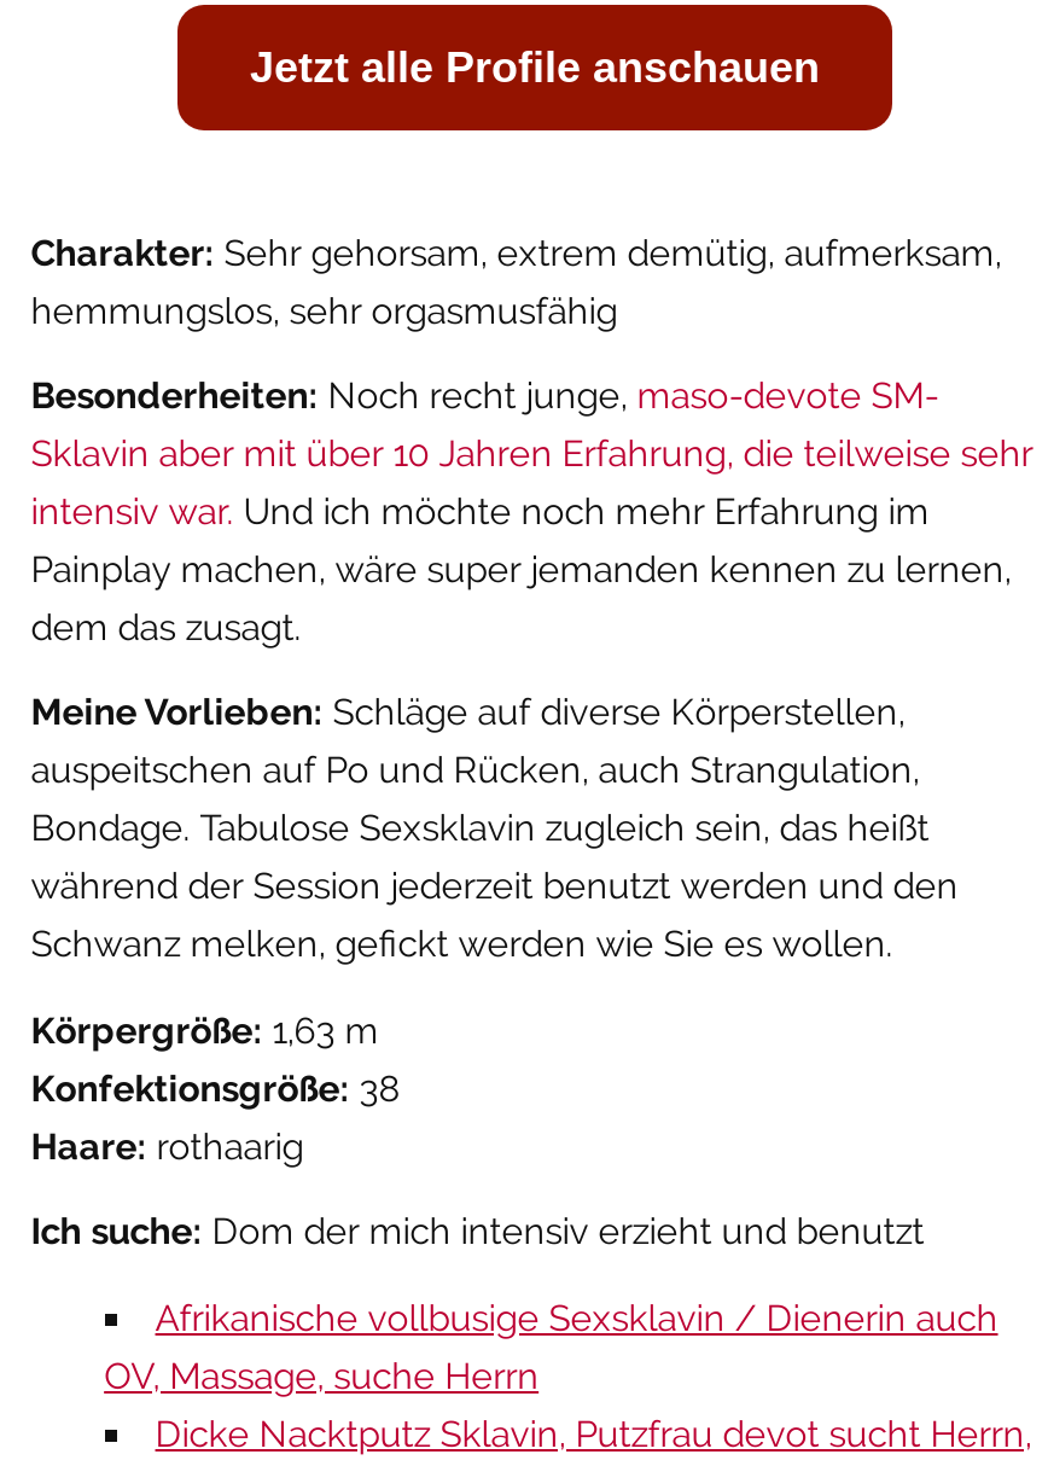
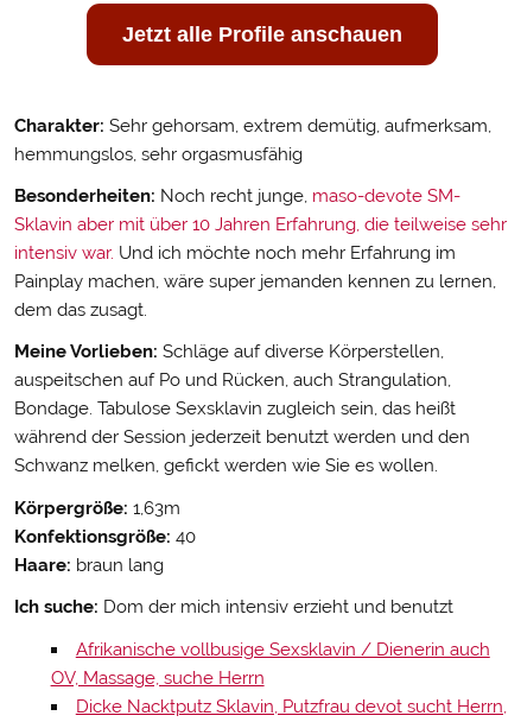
- Körpergröße: 1,63 m
- Konfektionsgröße: 38
- Haare: rothaarig
+ Körpergröße: 1,63m
+ Konfektionsgröße: 40
+ Haare: braun lang
